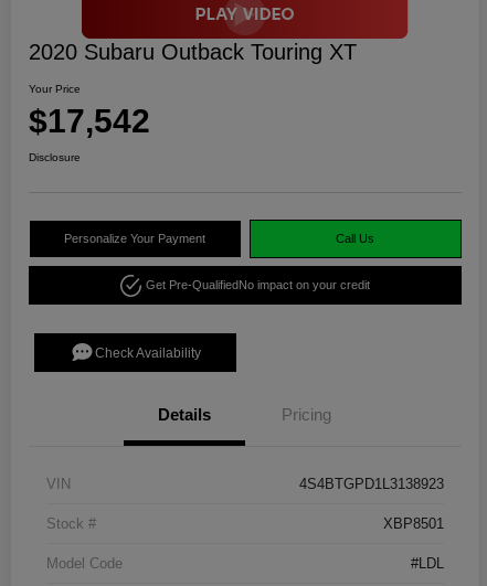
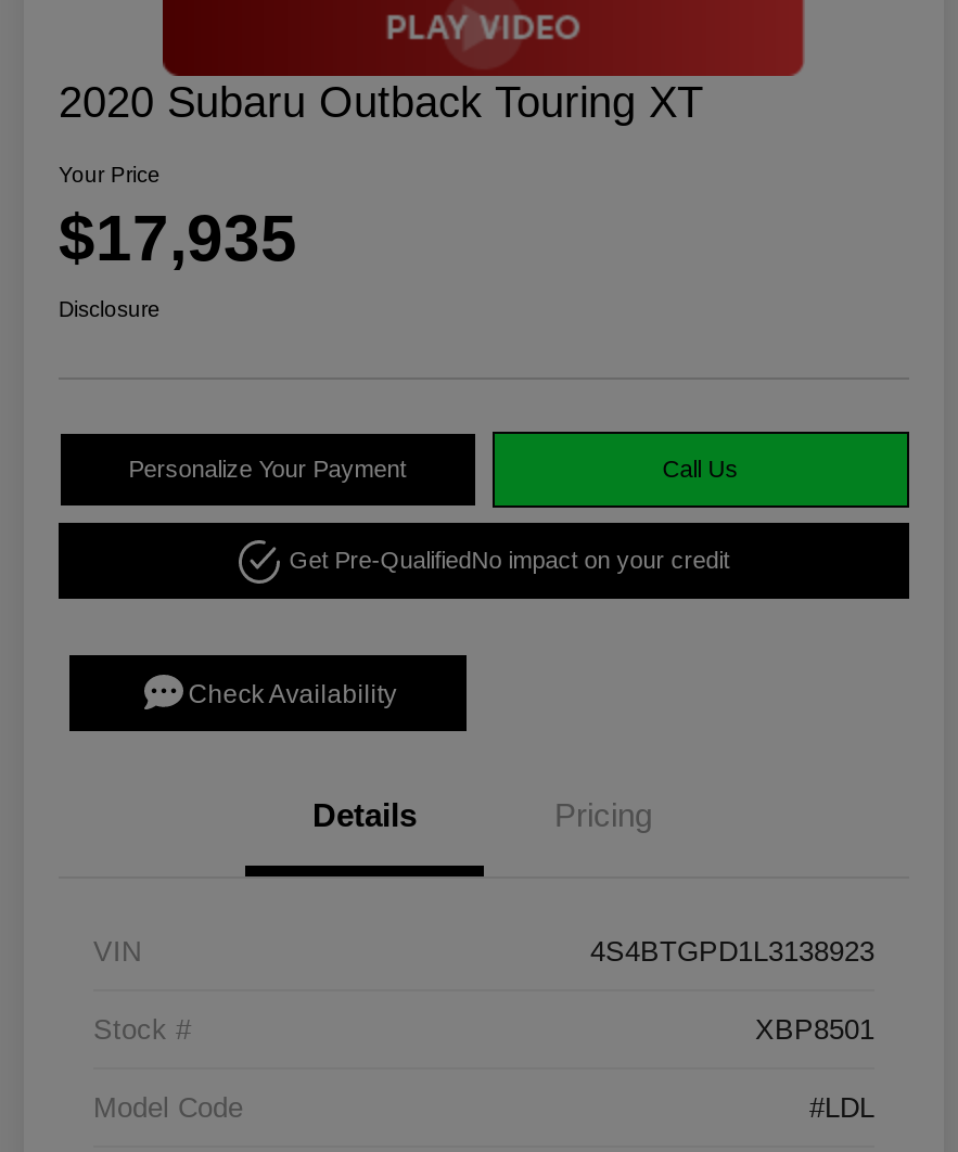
- $17,542
+ $17,935
